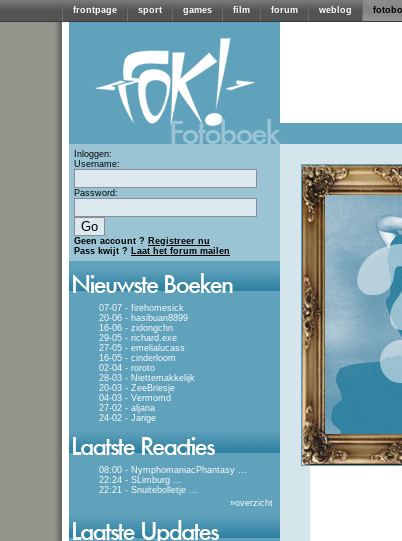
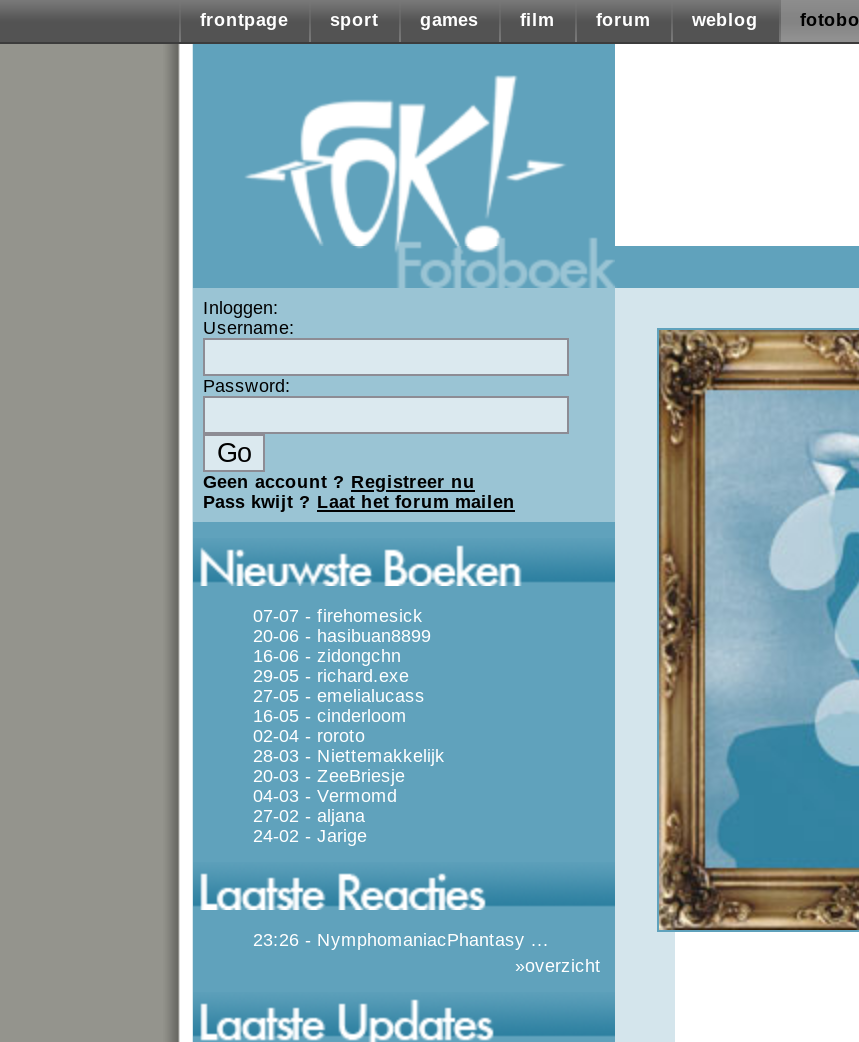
- 08:00 - NymphomaniacPhantasy ...
- 22:24 - SLimburg ...
- 22:21 - Snuitebolletje ...
+ 23:26 - NymphomaniacPhantasy ...
